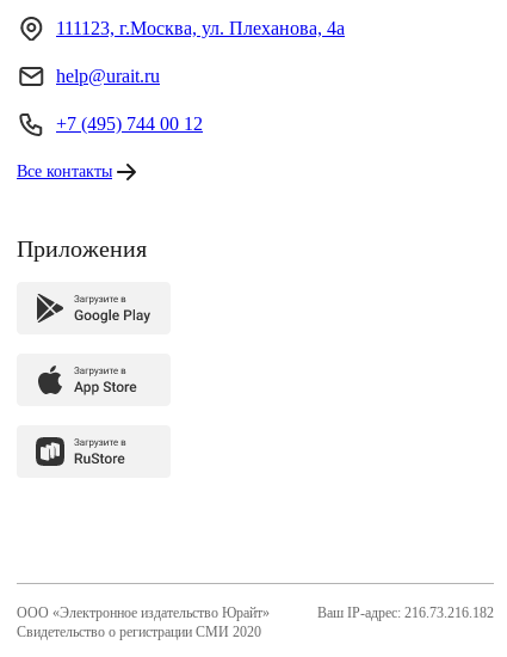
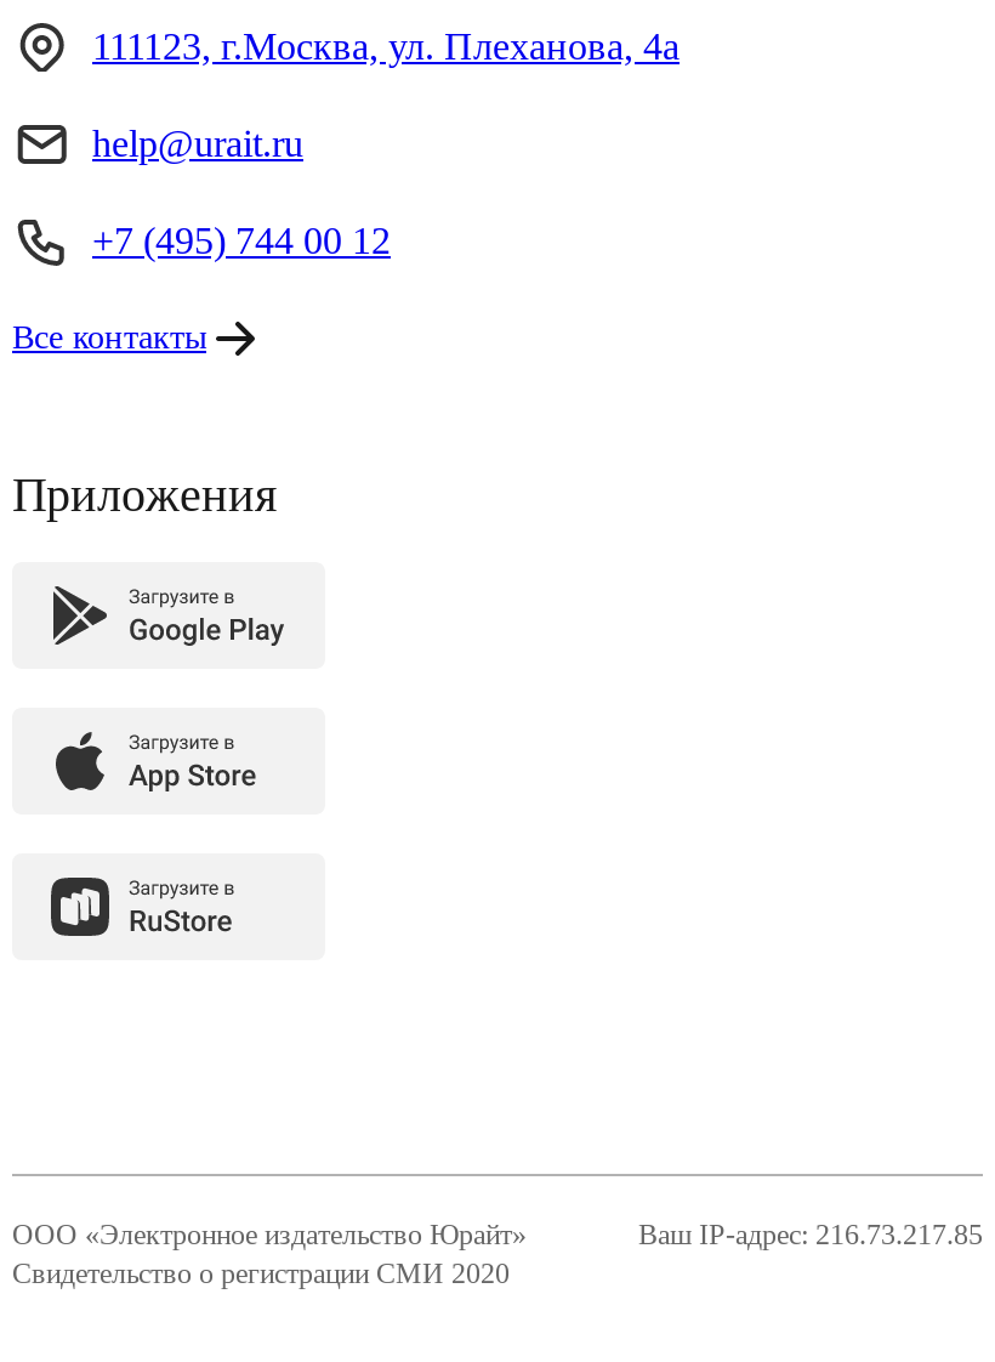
- Ваш IP-адрес: 216.73.216.182
+ Ваш IP-адрес: 216.73.217.85
